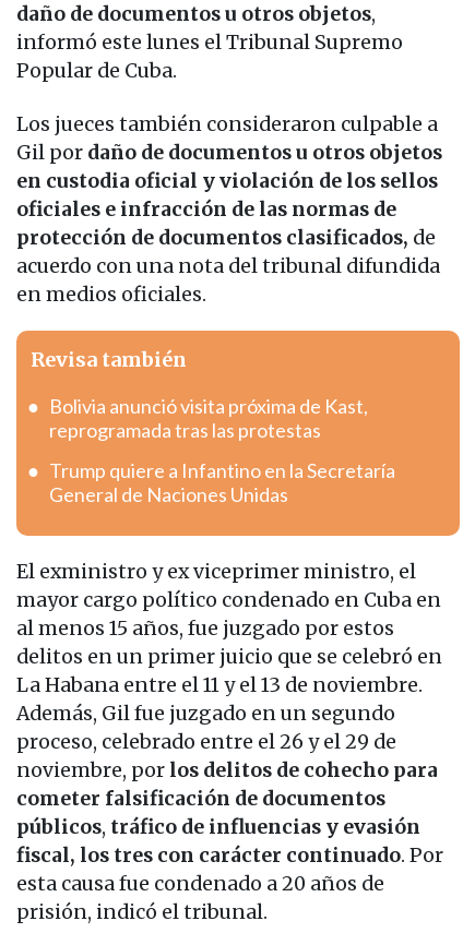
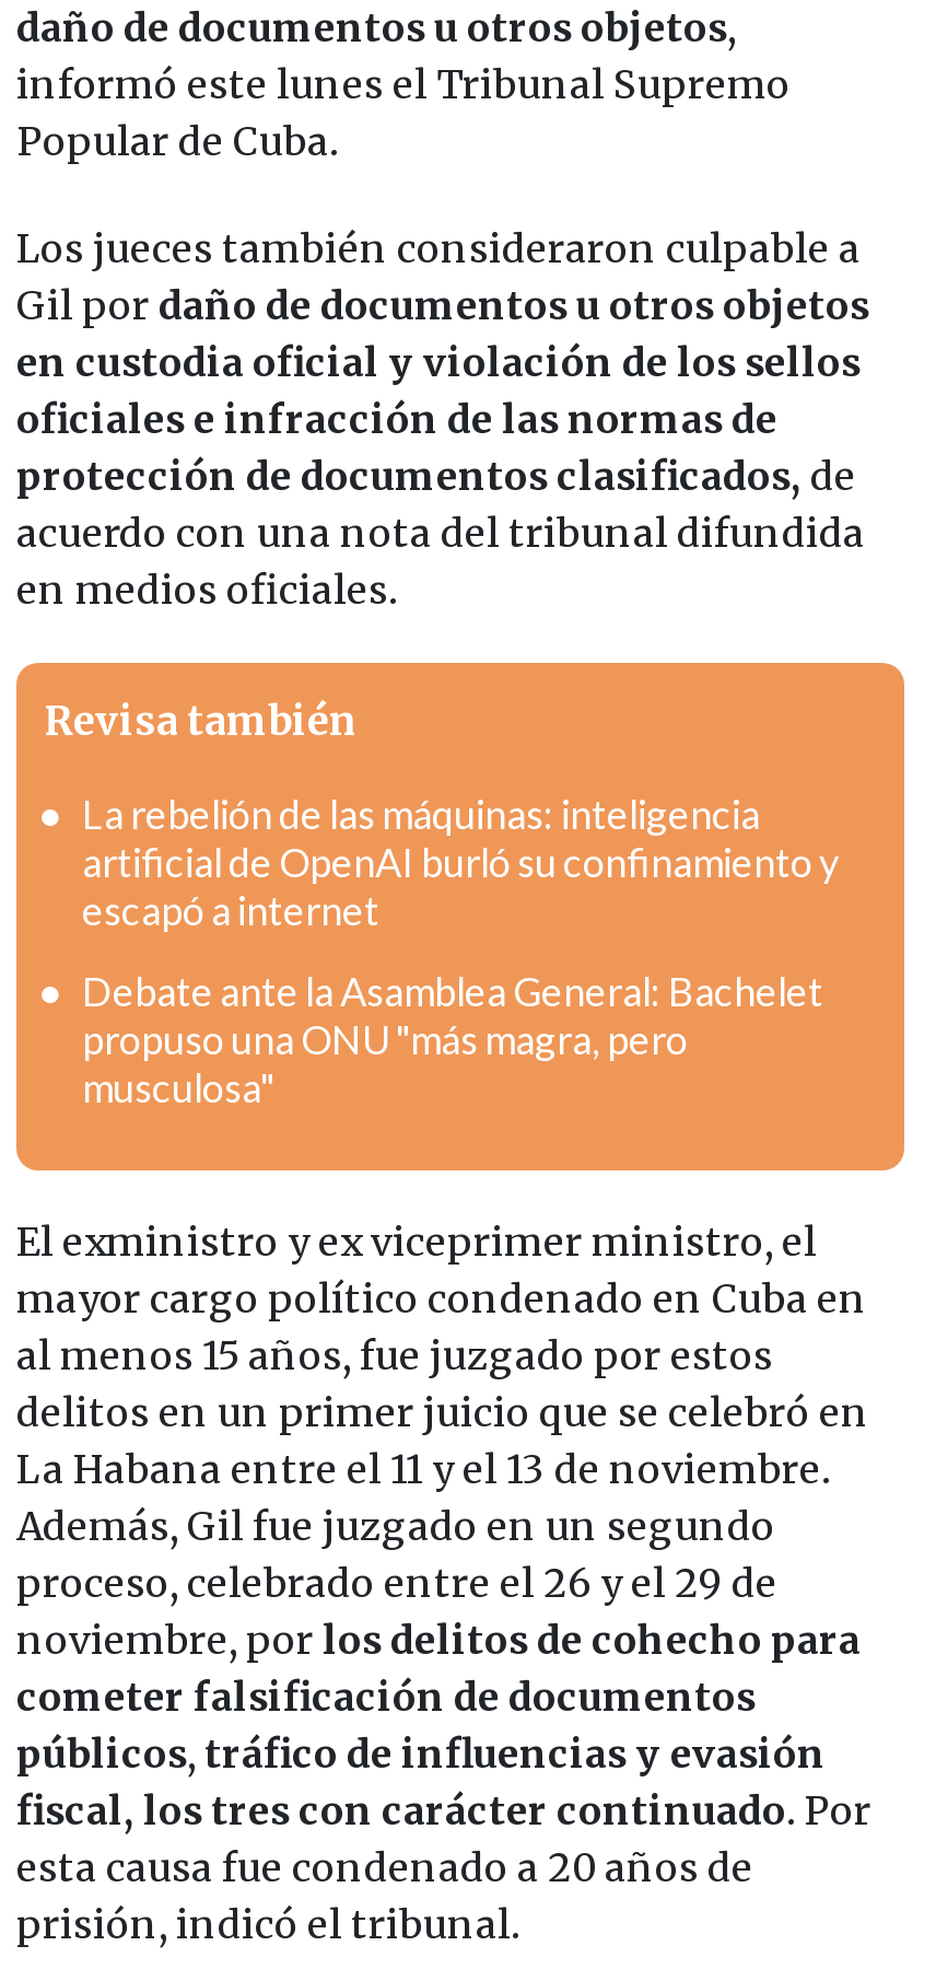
- Bolivia anunció visita próxima de Kast,
- reprogramada tras las protestas
+ La rebelión de las máquinas: inteligencia
+ artificial de OpenAI burló su confinamiento y
+ escapó a internet

- Trump quiere a Infantino en la Secretaría
- General de Naciones Unidas
+ Debate ante la Asamblea General: Bachelet
+ propuso una ONU "más magra, pero
+ musculosa"
